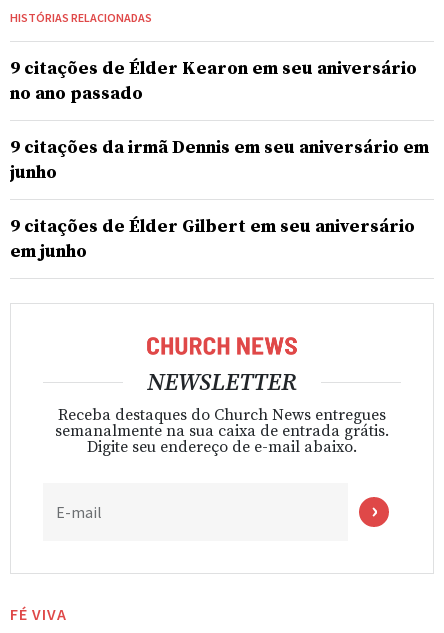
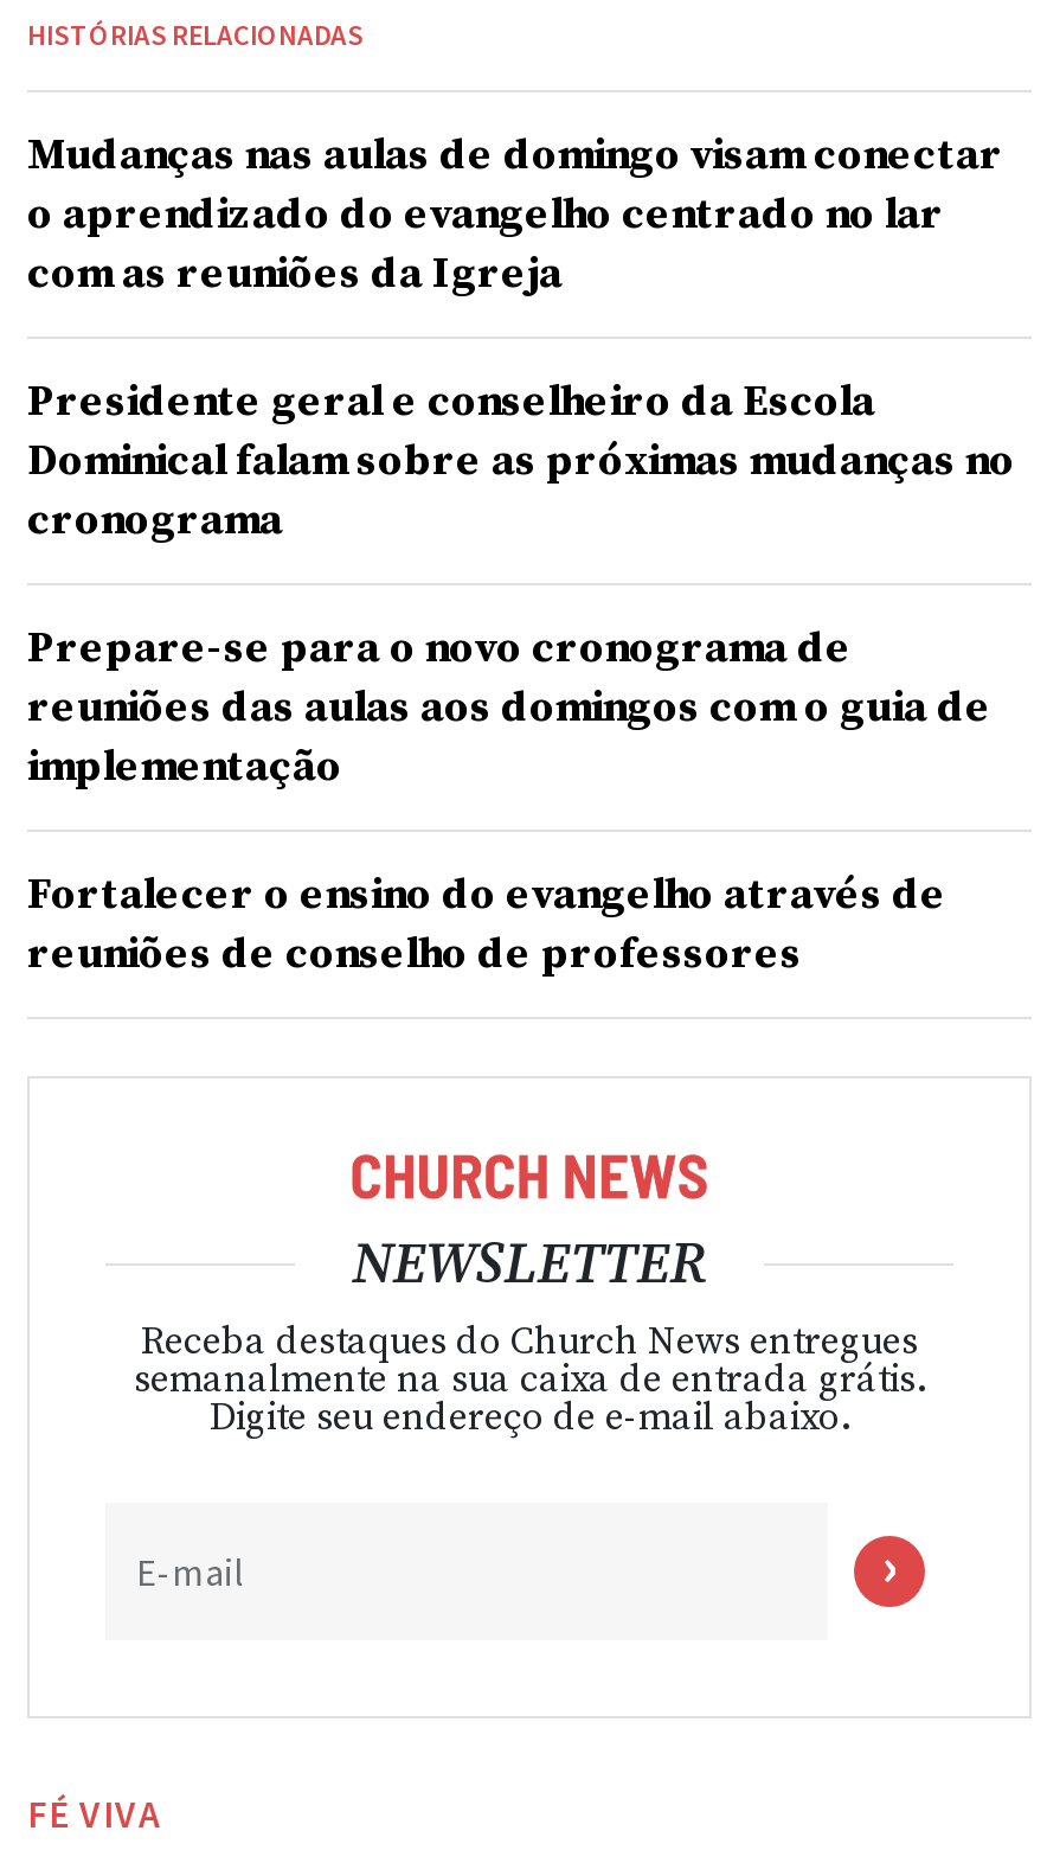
- 9 citações de Élder Kearon em seu aniversário
- no ano passado
- 9 citações da irmã Dennis em seu aniversário em
- junho
- 9 citações de Élder Gilbert em seu aniversário
- em junho
+ Mudanças nas aulas de domingo visam conectar
+ o aprendizado do evangelho centrado no lar
+ com as reuniões da Igreja
+ Presidente geral e conselheiro da Escola
+ Dominical falam sobre as próximas mudanças no
+ cronograma
+ Prepare-se para o novo cronograma de
+ reuniões das aulas aos domingos com o guia de
+ implementação
+ Fortalecer o ensino do evangelho através de
+ reuniões de conselho de professores
